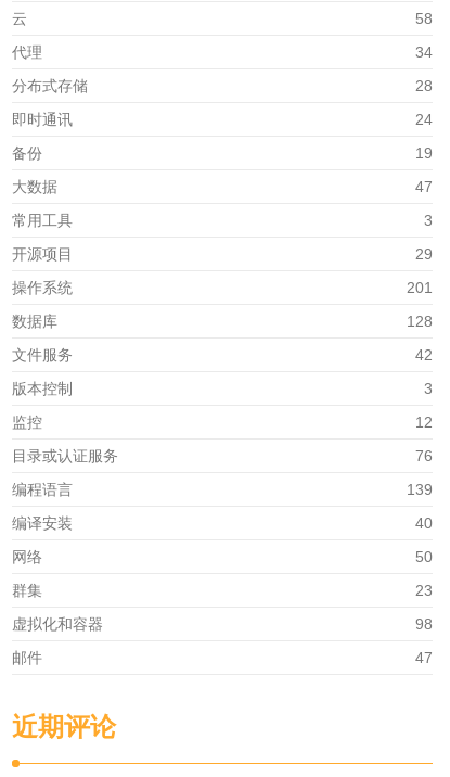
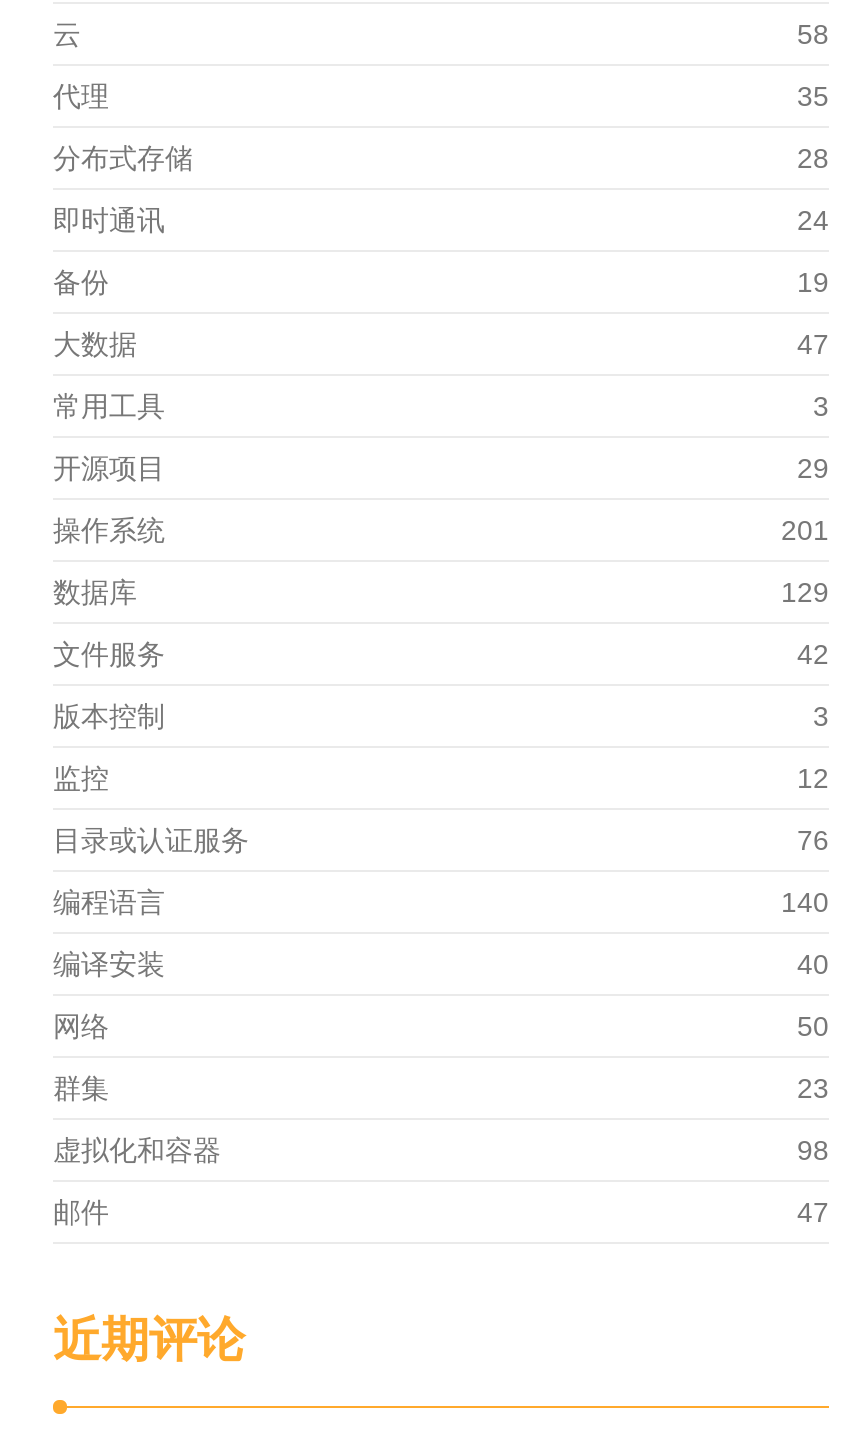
- 34
+ 35

- 128
+ 129

- 139
+ 140
